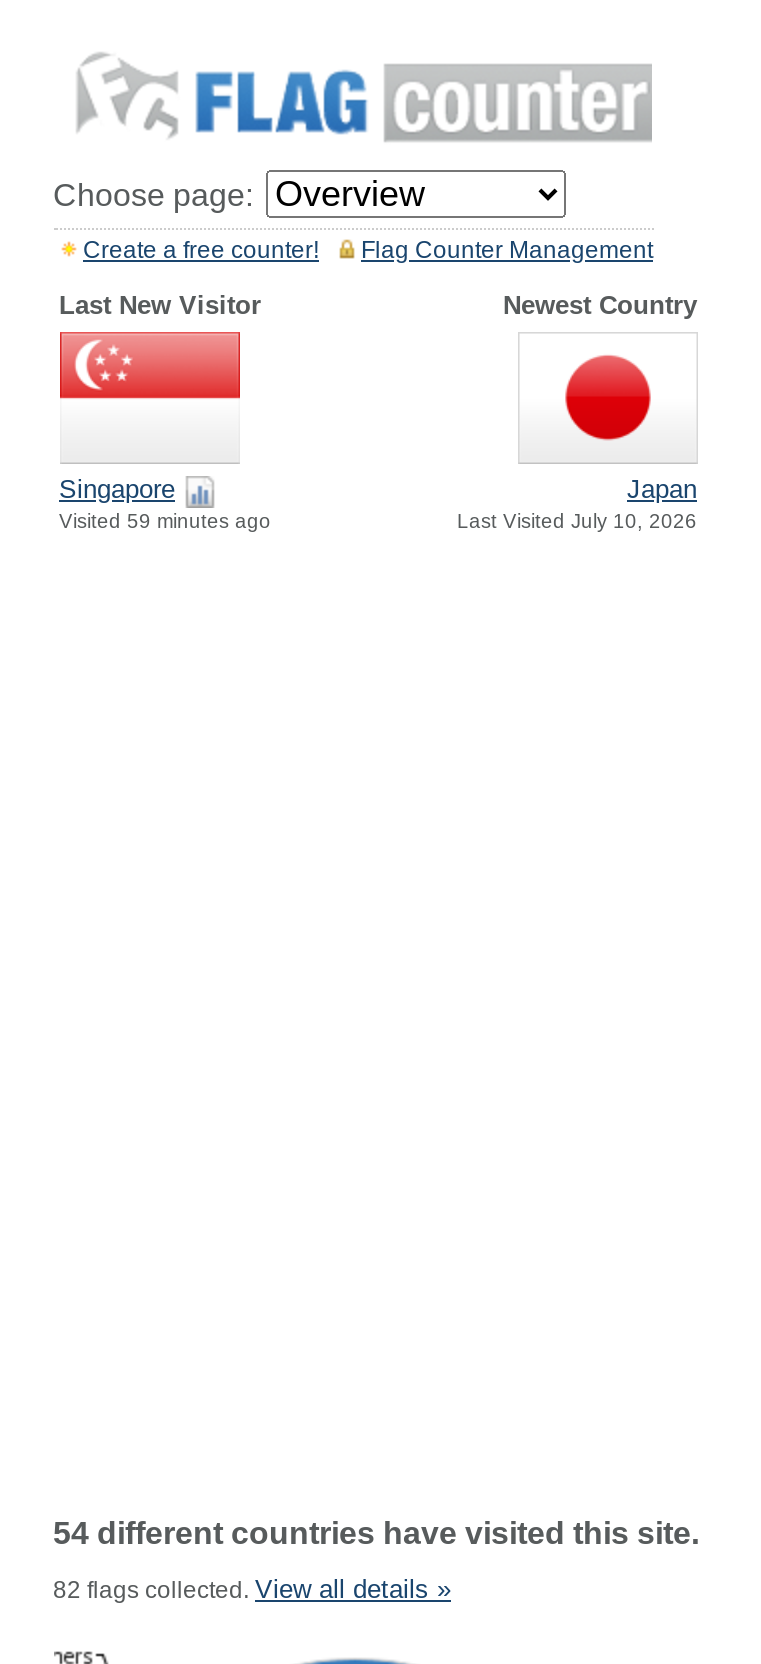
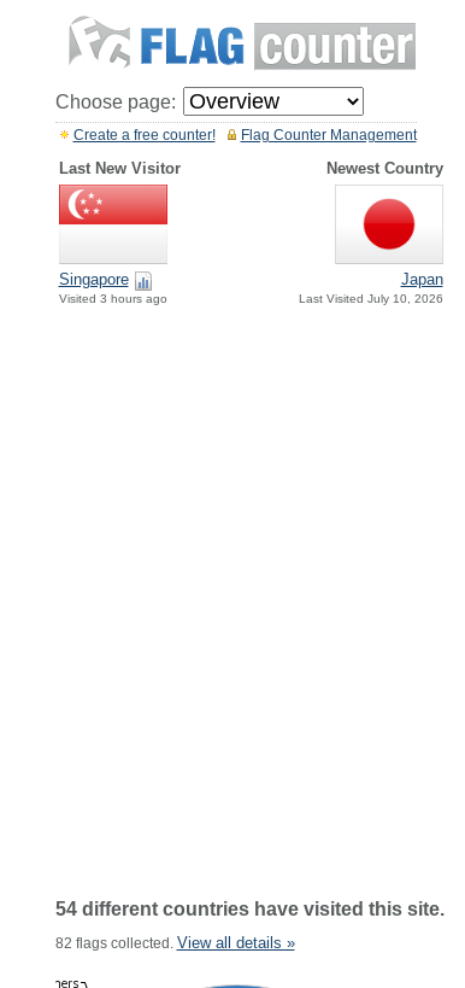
- Visited 59 minutes ago
+ Visited 3 hours ago
